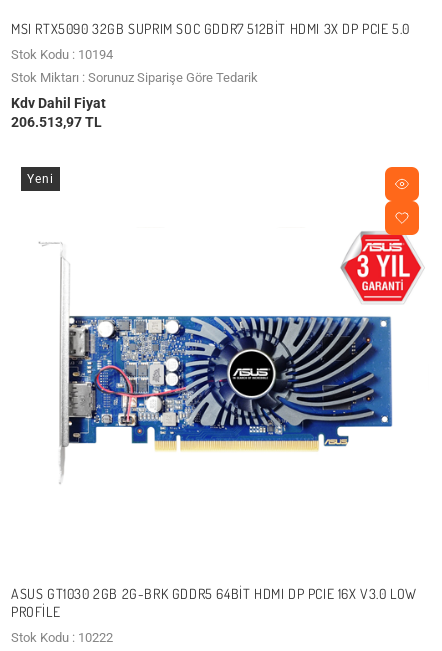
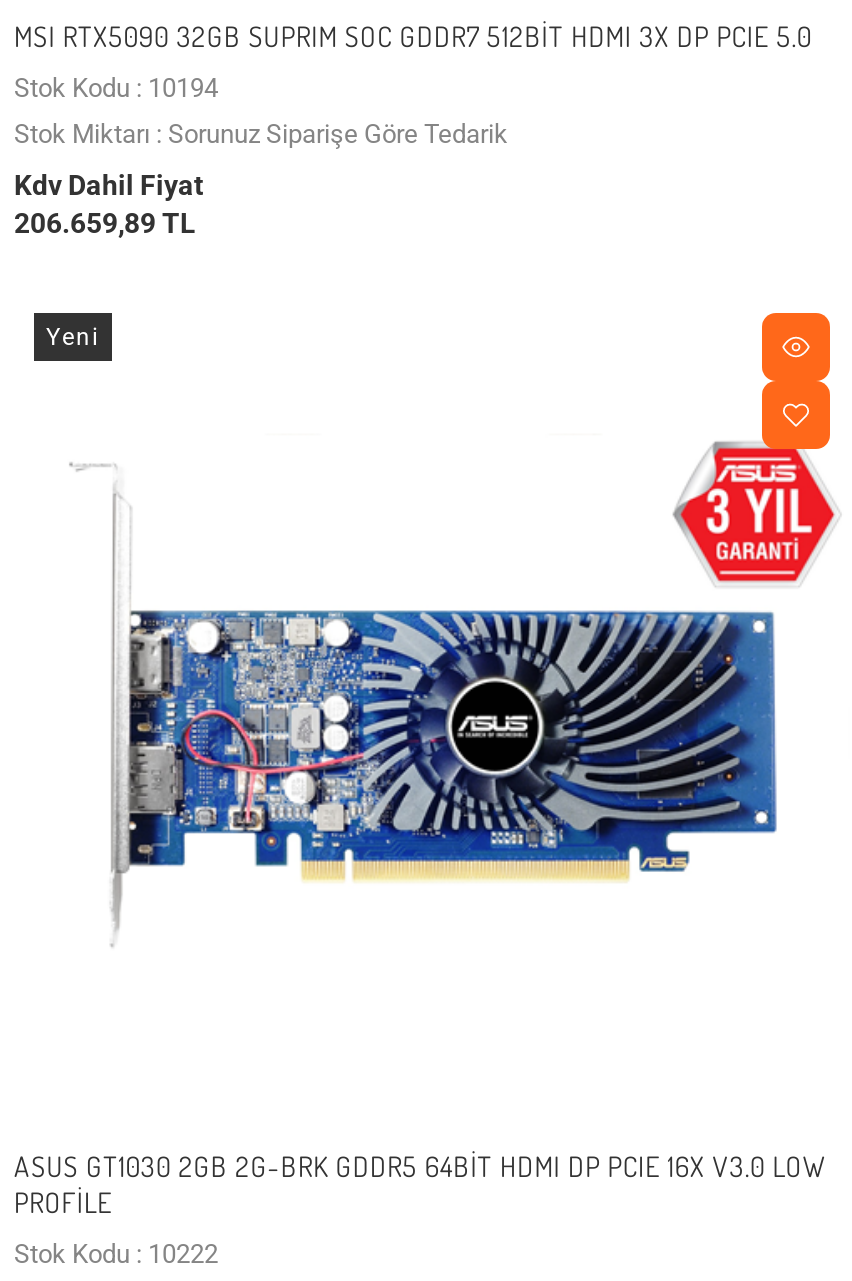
- 206.513,97 TL
+ 206.659,89 TL
